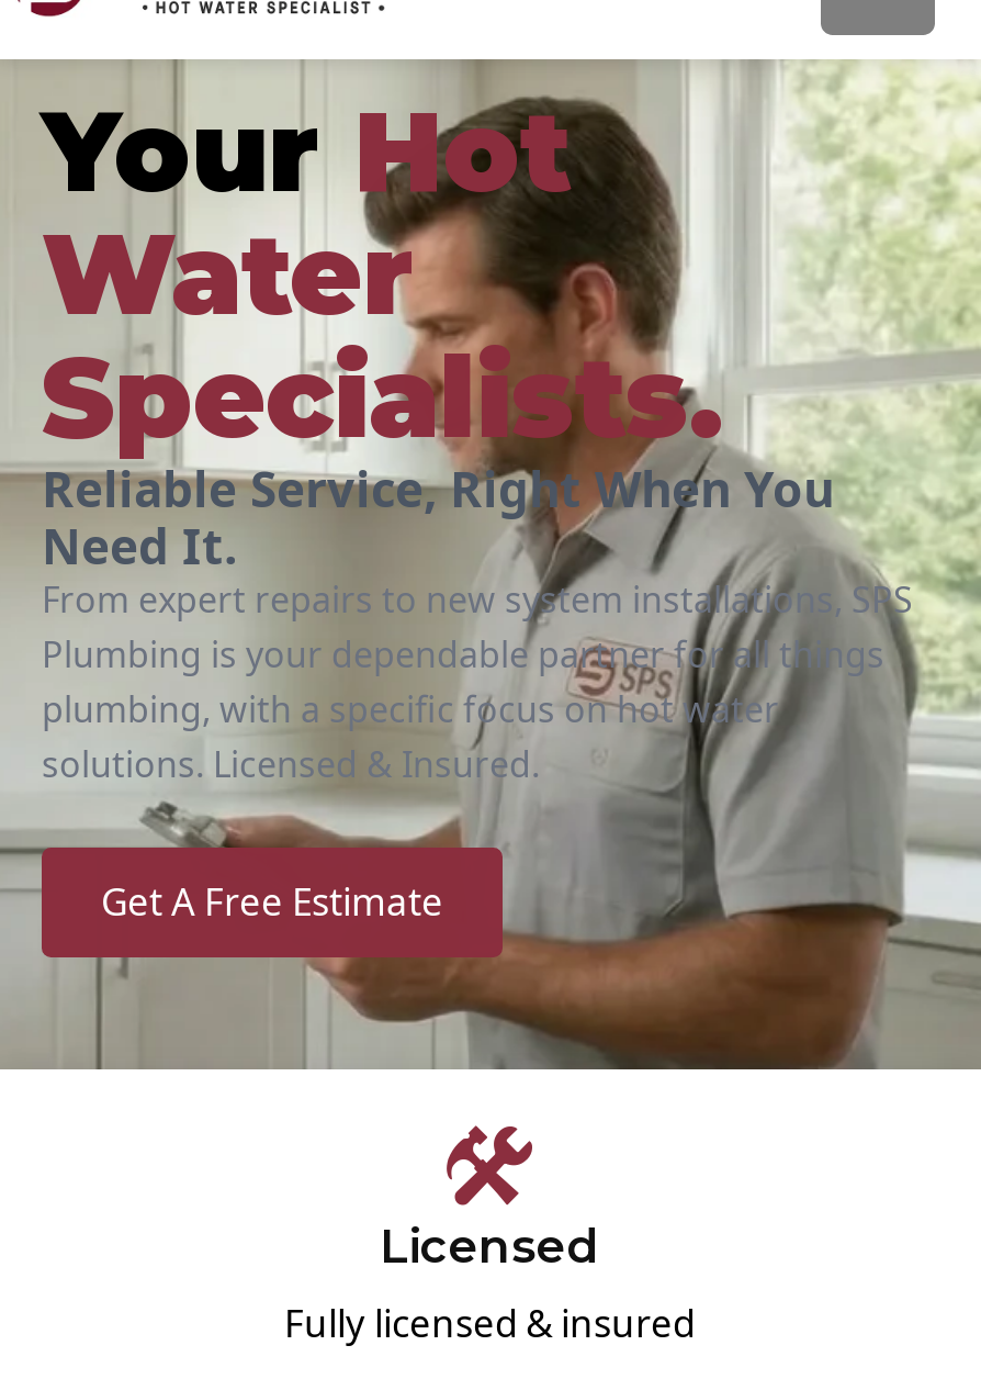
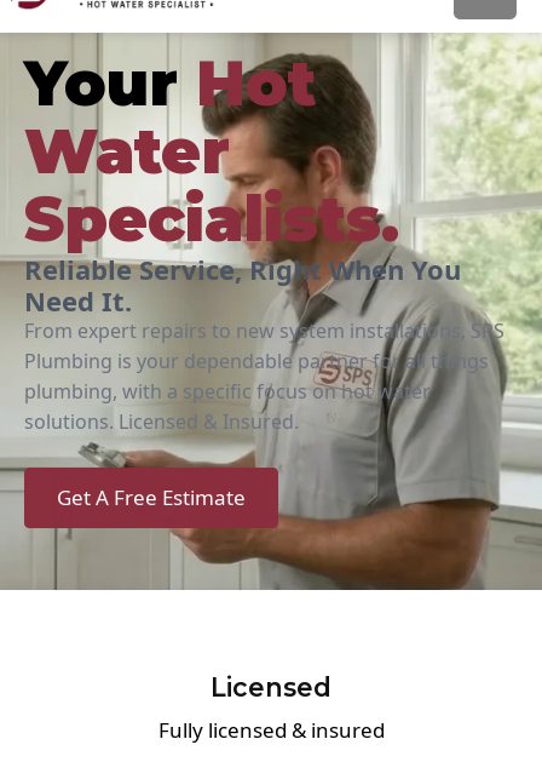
- [image]
